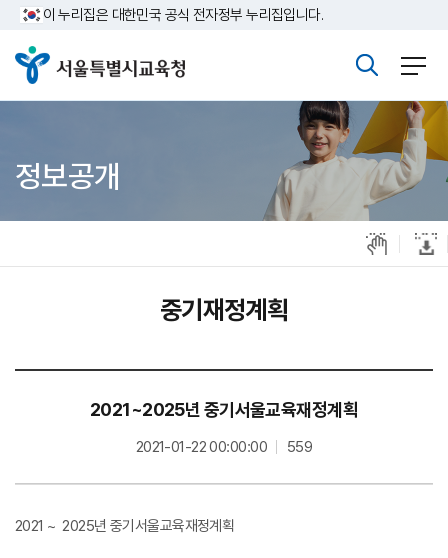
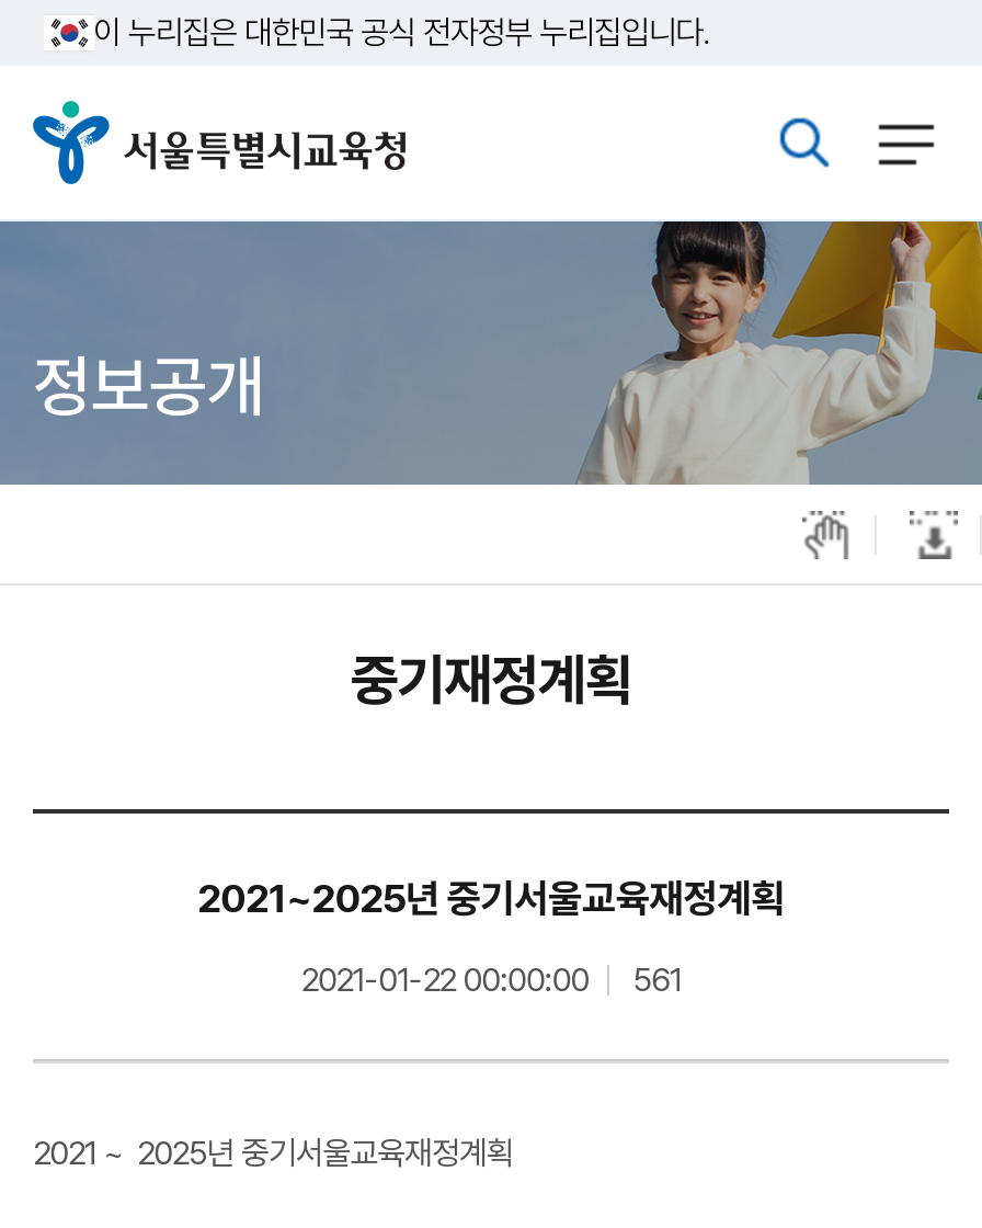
- 2021-01-22 00:00:00 559
+ 2021-01-22 00:00:00 561
